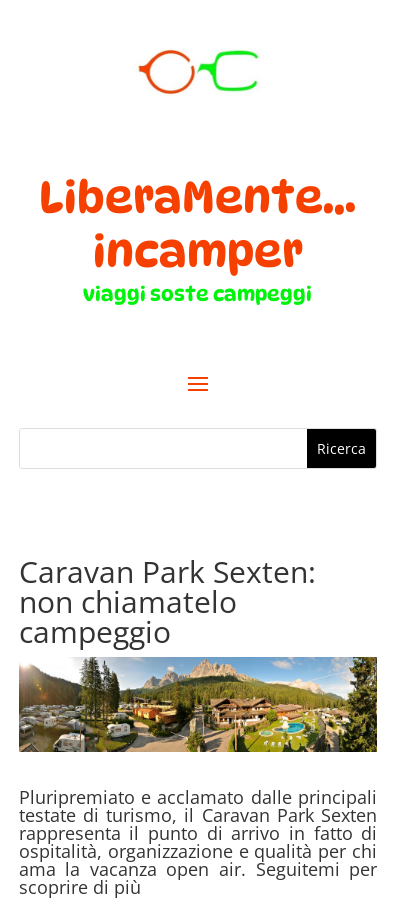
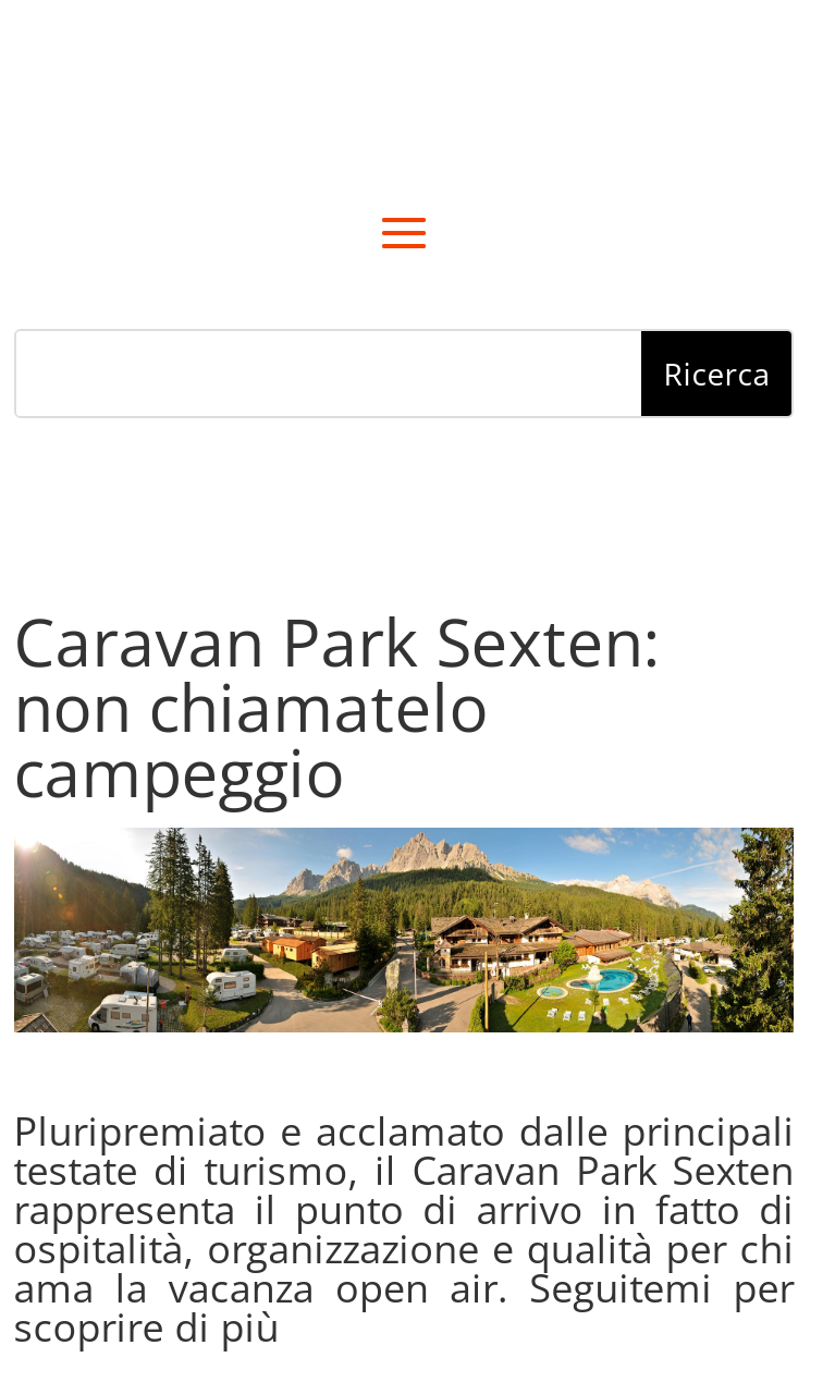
- [image]

- LiberaMente...
- incamper
- viaggi soste campeggi
